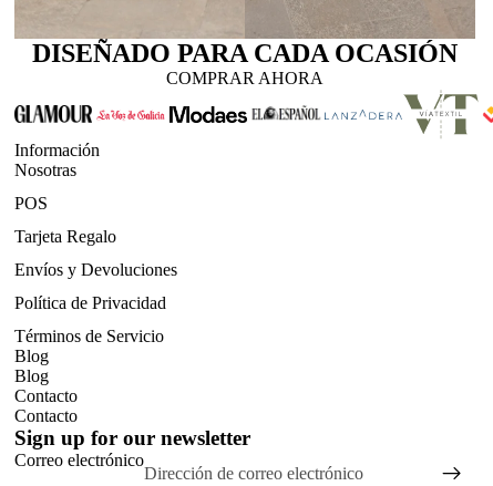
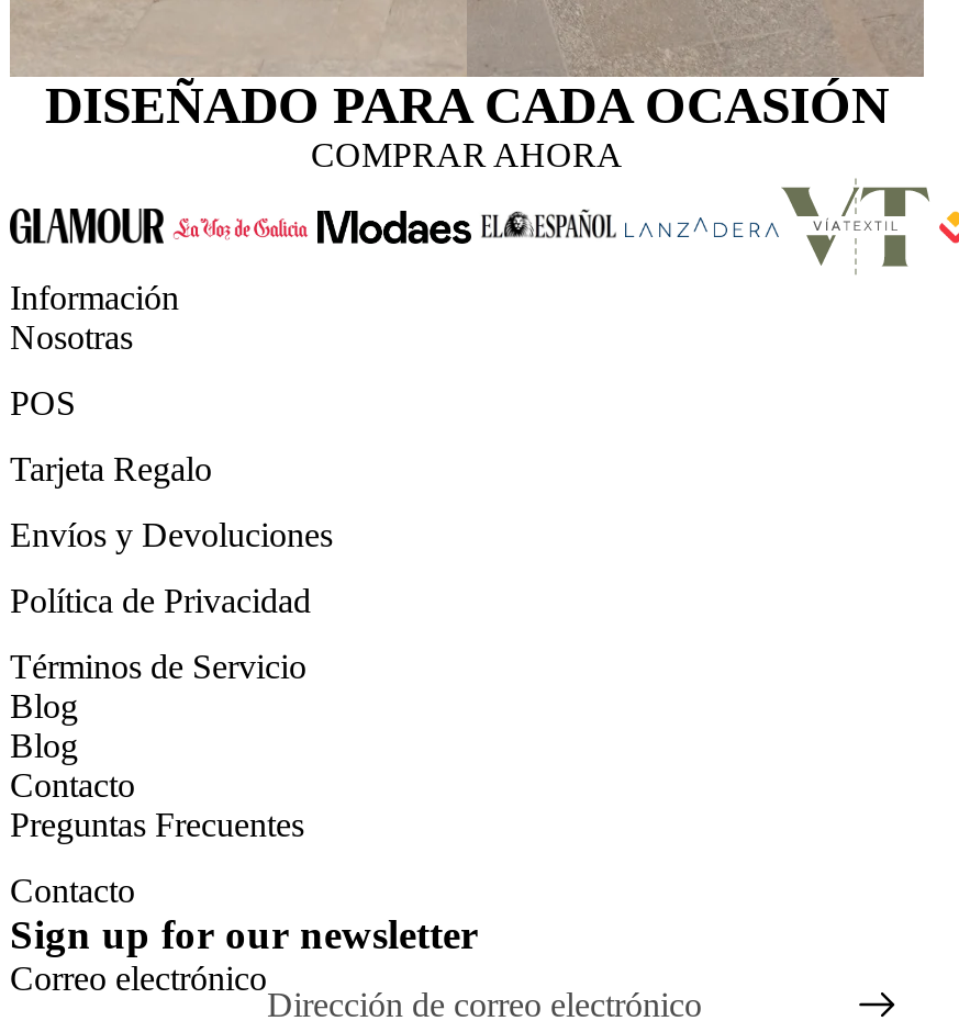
+ Preguntas Frecuentes
